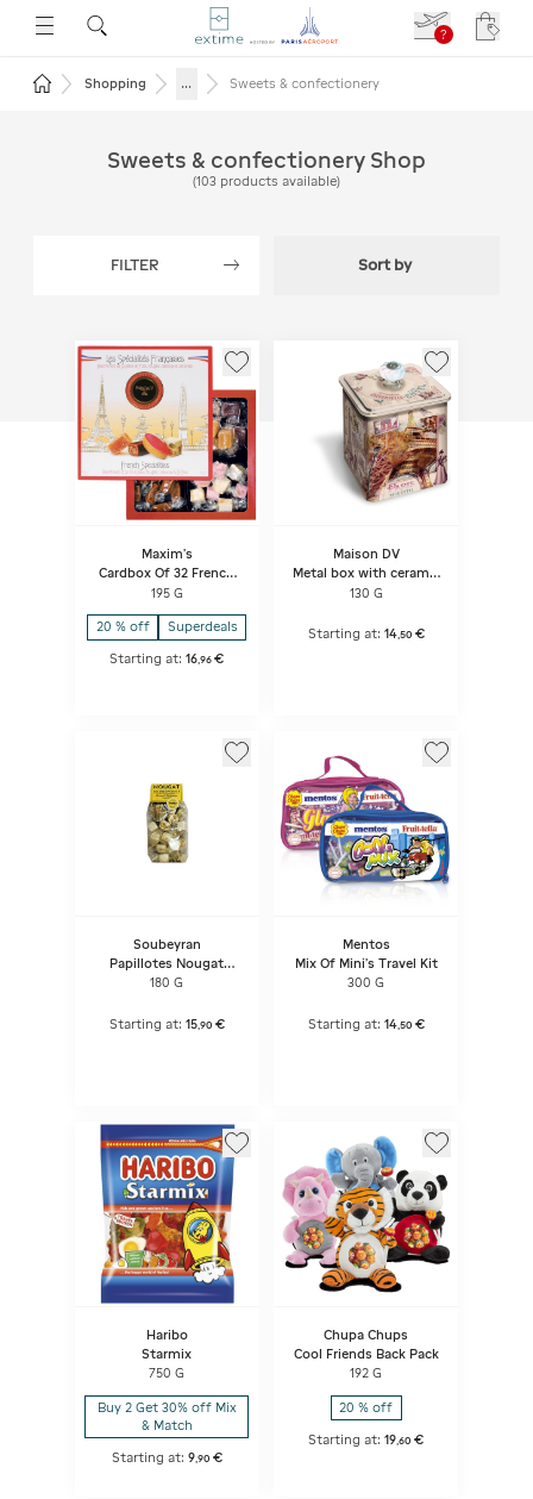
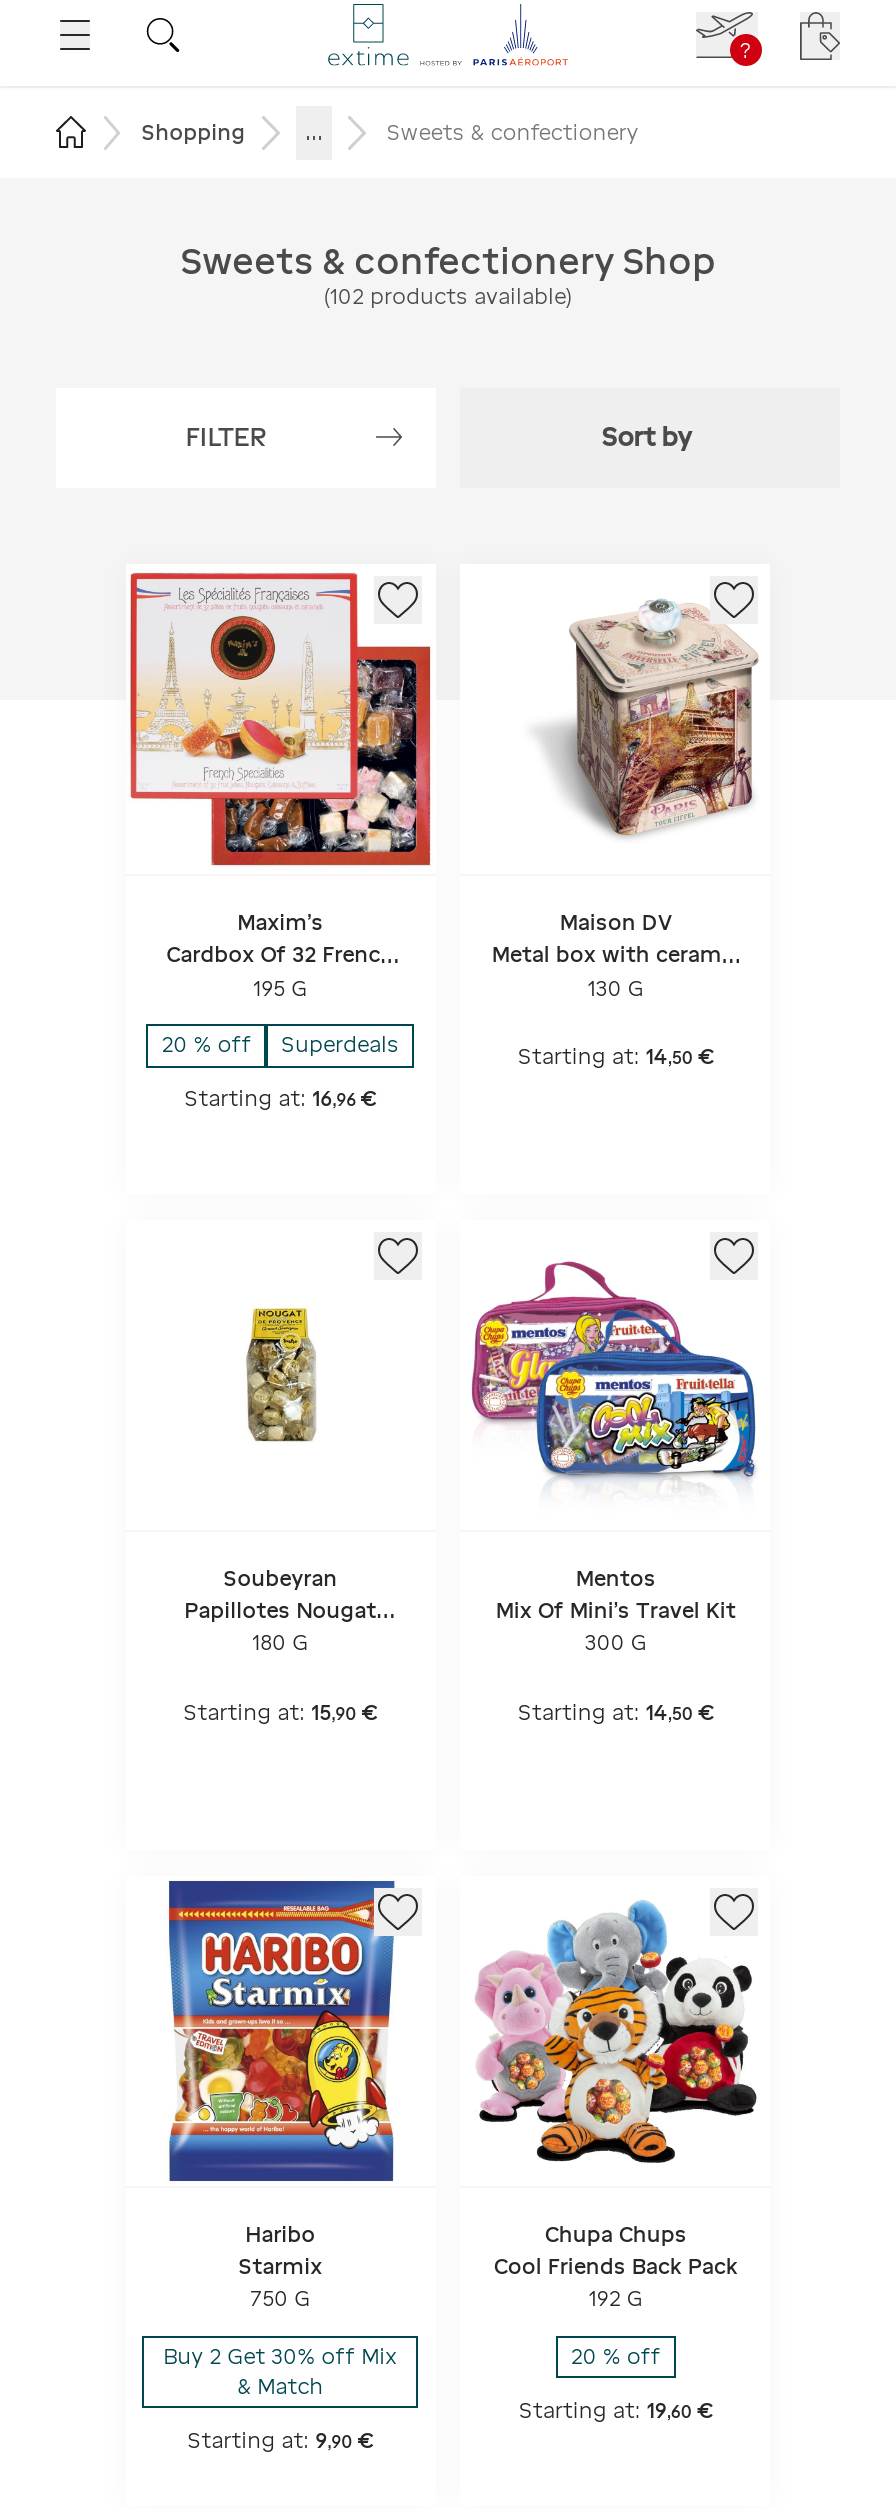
- (103 products available)
+ (102 products available)
